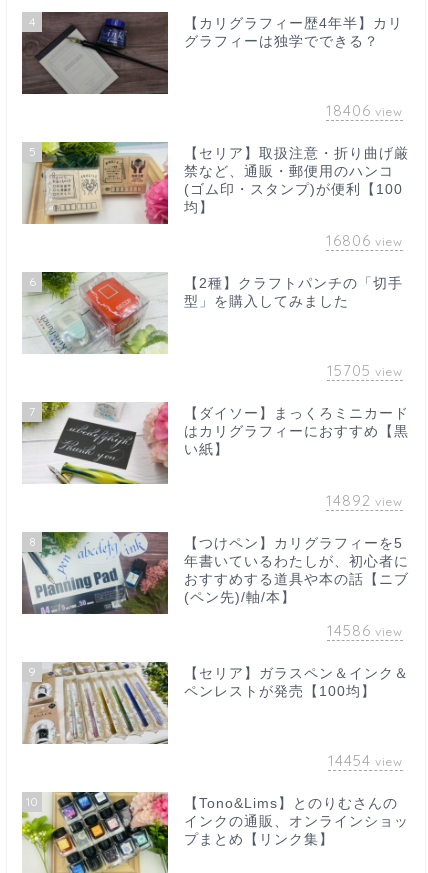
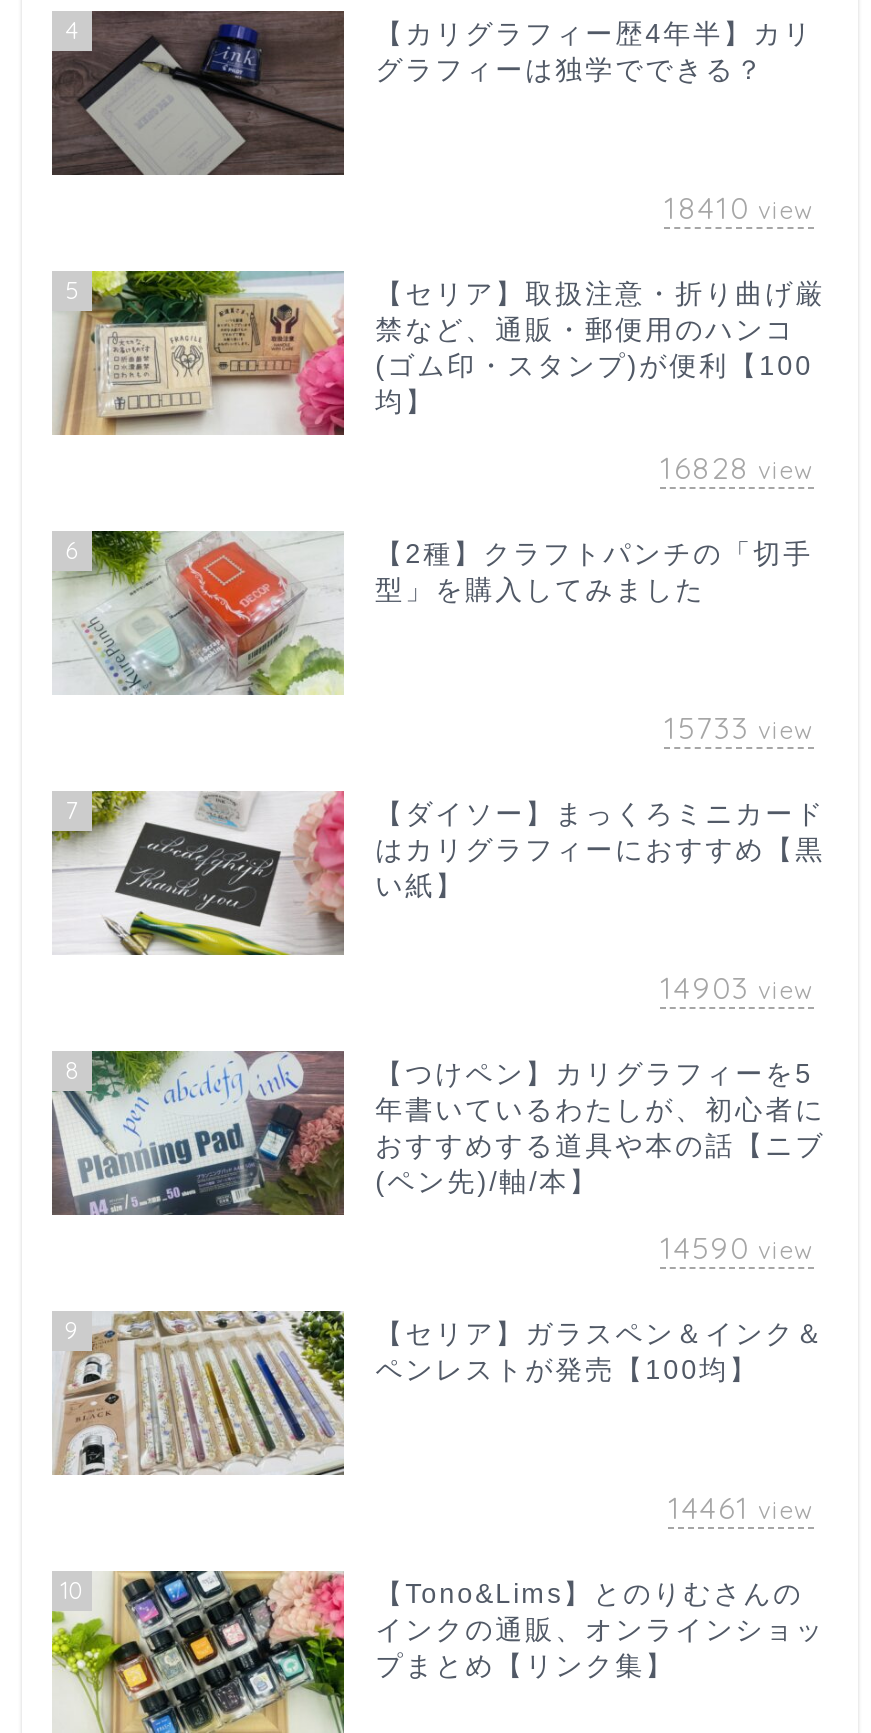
- 18406 view
+ 18410 view

- 16806 view
+ 16828 view

- 15705 view
+ 15733 view

- 14892 view
+ 14903 view

- 14586 view
+ 14590 view

- 14454 view
+ 14461 view
